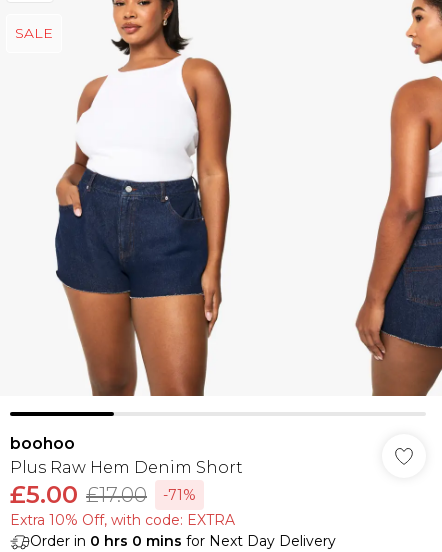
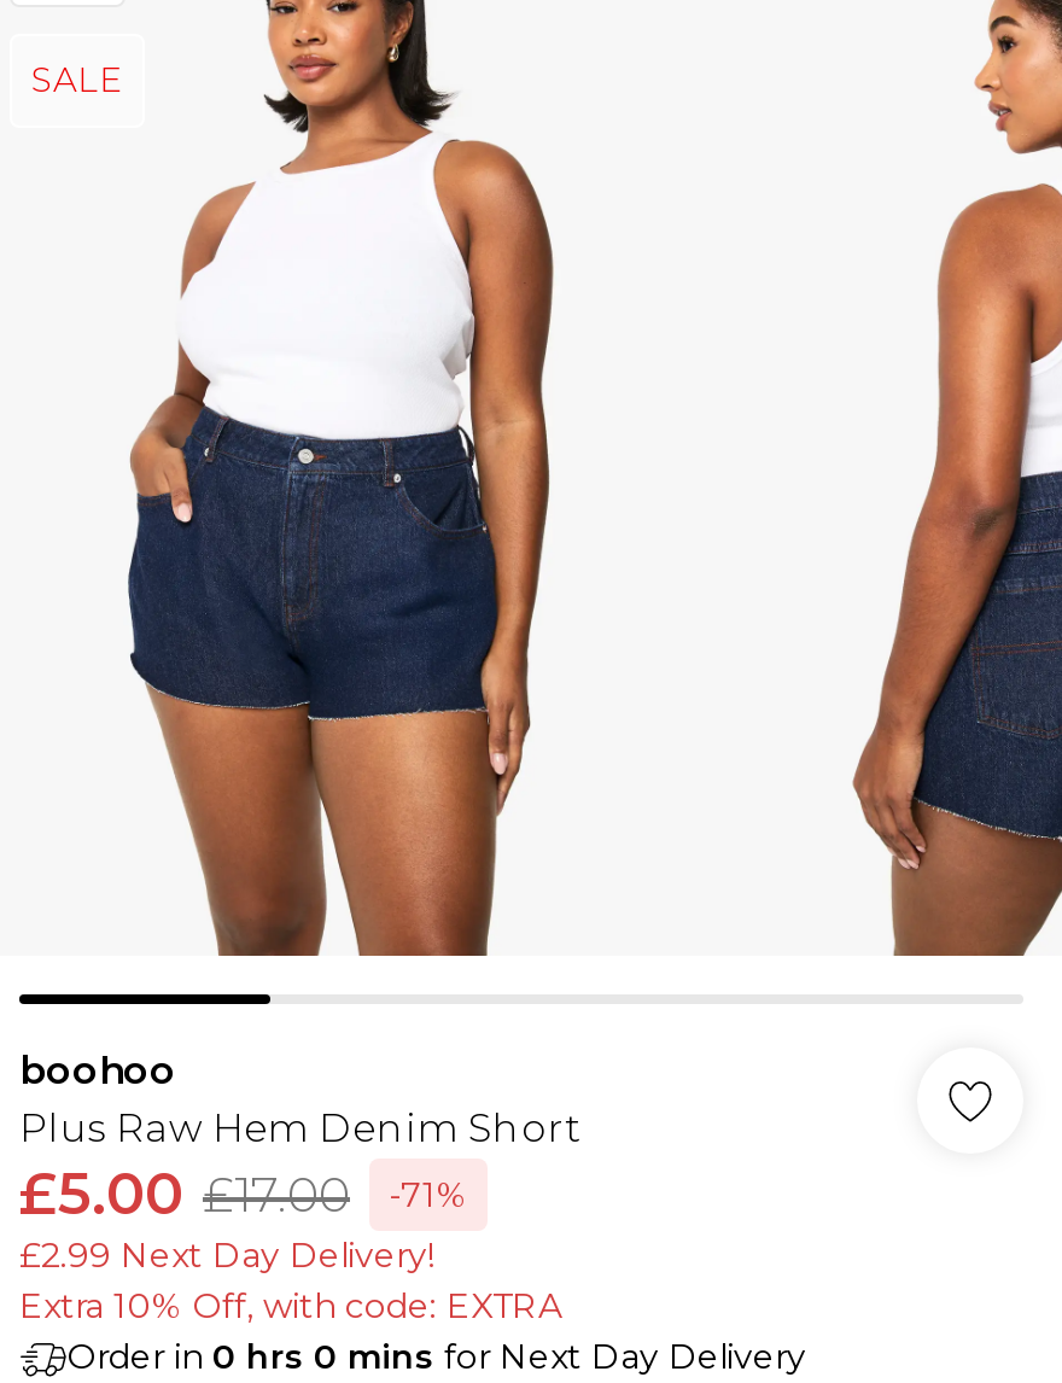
+ £2.99 Next Day Delivery!
